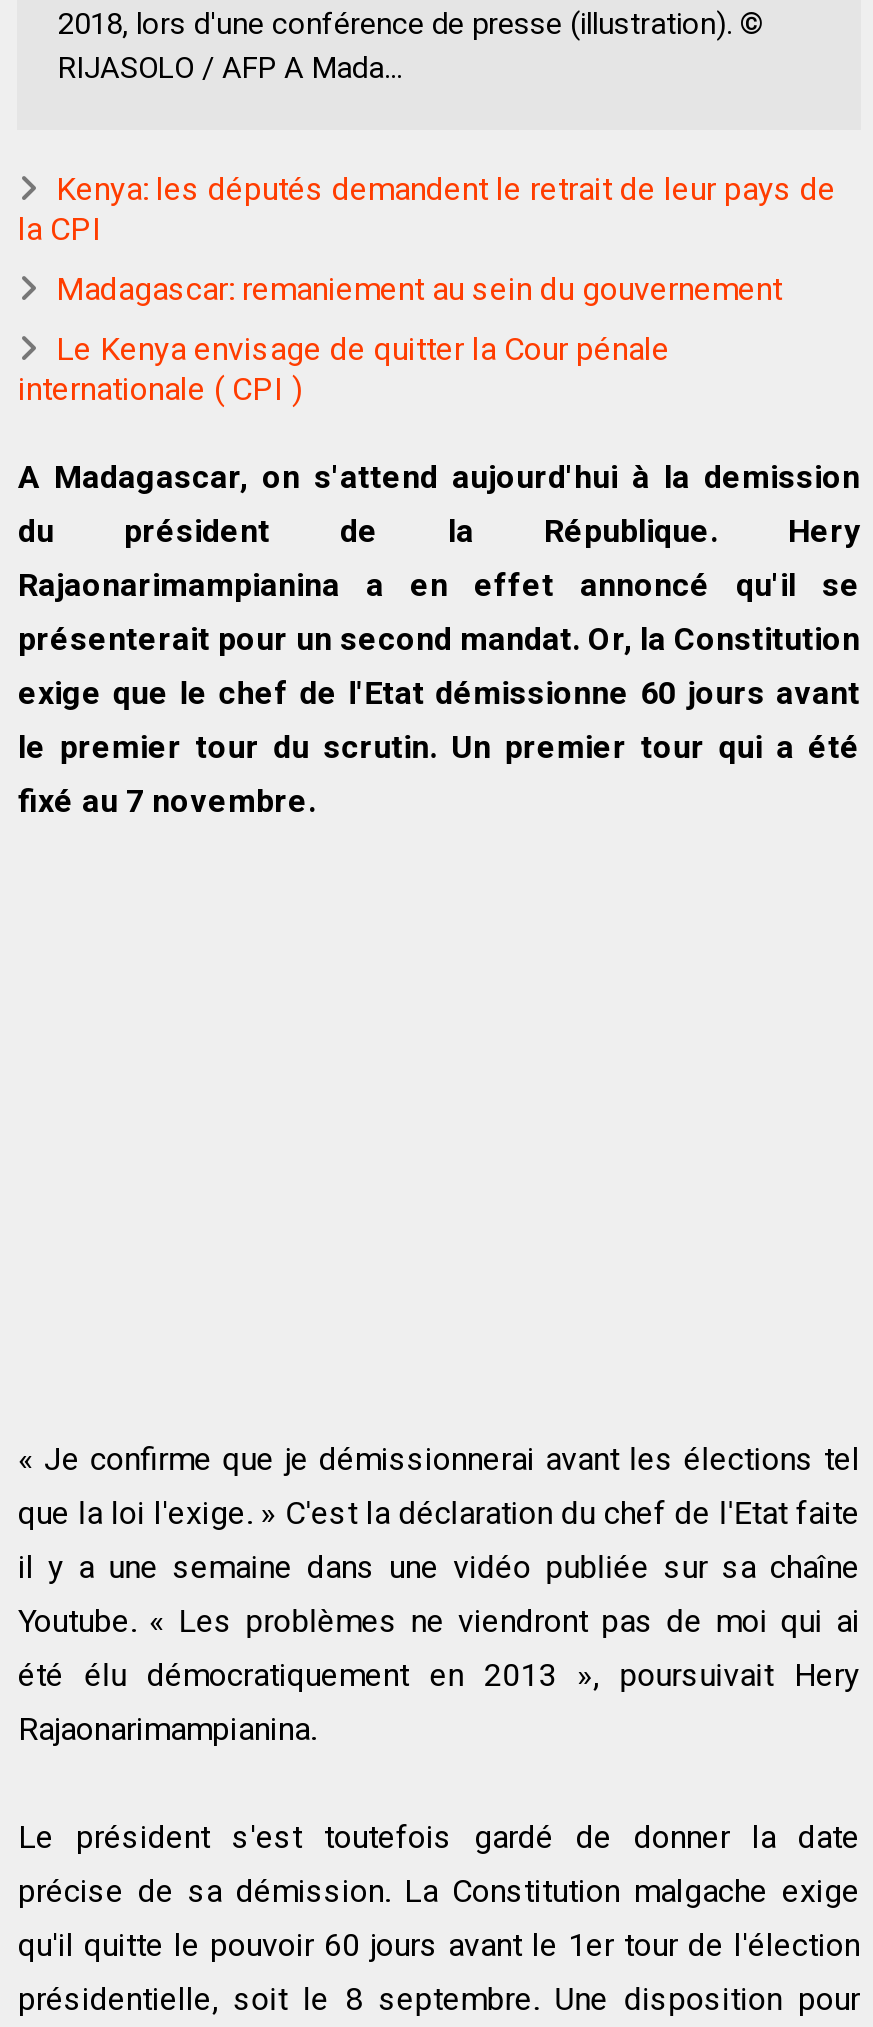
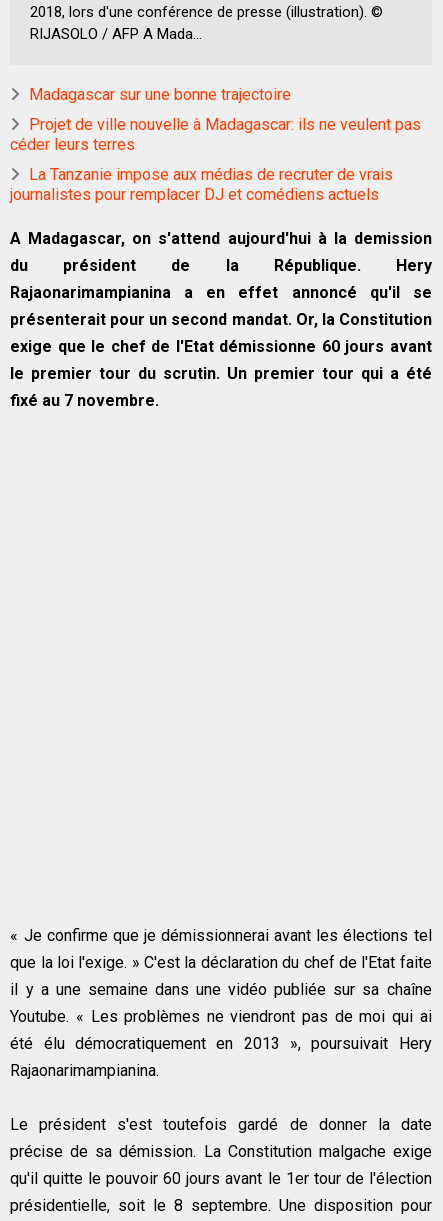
- Kenya: les députés demandent le retrait de leur pays de
- la CPI
+ Madagascar sur une bonne trajectoire

- Madagascar: remaniement au sein du gouvernement
+ Projet de ville nouvelle à Madagascar: ils ne veulent pas
+ céder leurs terres

- Le Kenya envisage de quitter la Cour pénale
- internationale ( CPI )
+ La Tanzanie impose aux médias de recruter de vrais
+ journalistes pour remplacer DJ et comédiens actuels
